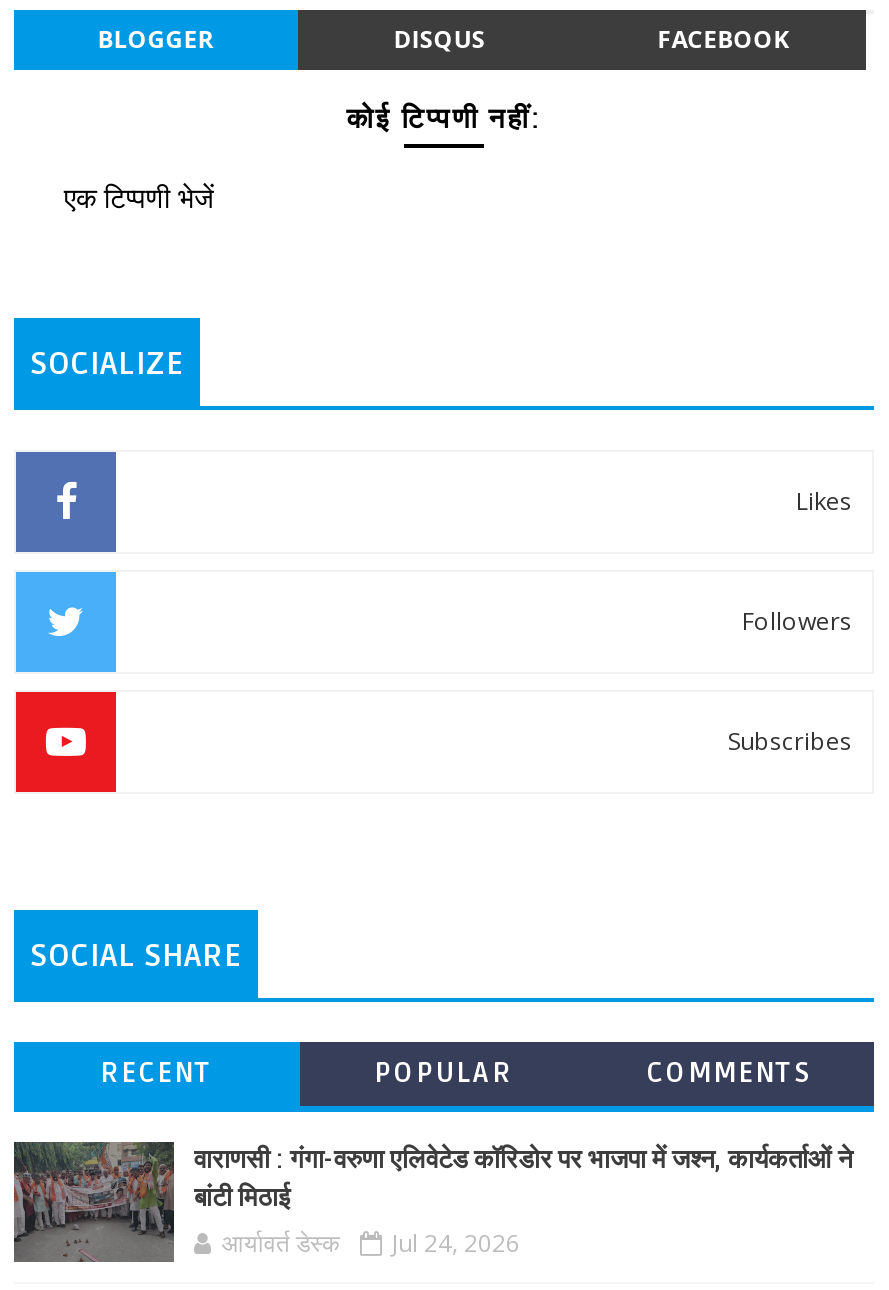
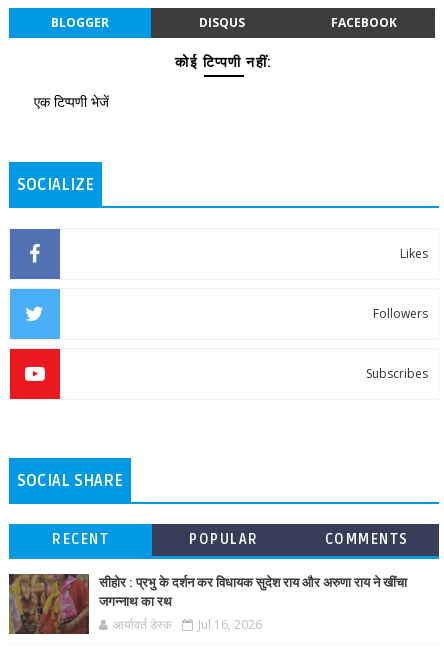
- [image]
- वाराणसी : गंगा-वरुणा एलिवेटेड कॉरिडोर पर भाजपा में जश्न, कार्यकर्ताओं ने
- बांटी मिठाई
+ [image]
+ सीहोर : प्रभु के दर्शन कर विधायक सुदेश राय और अरुणा राय ने खींचा
+ जगन्नाथ का रथ

- आर्यावर्त डेस्क Jul 24, 2026
+ आर्यावर्त डेस्क Jul 16, 2026
